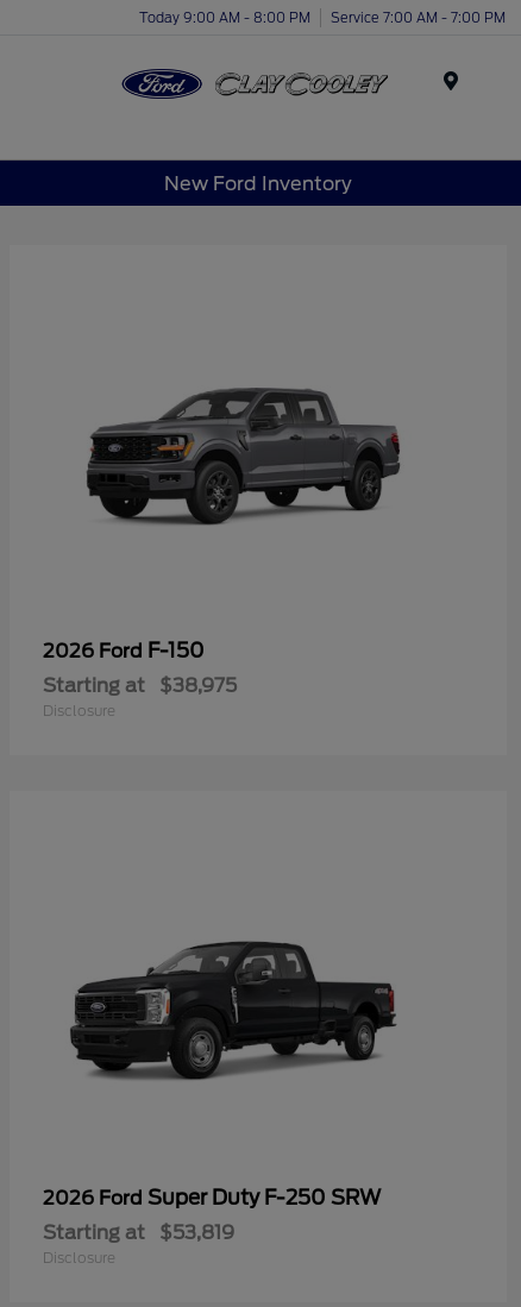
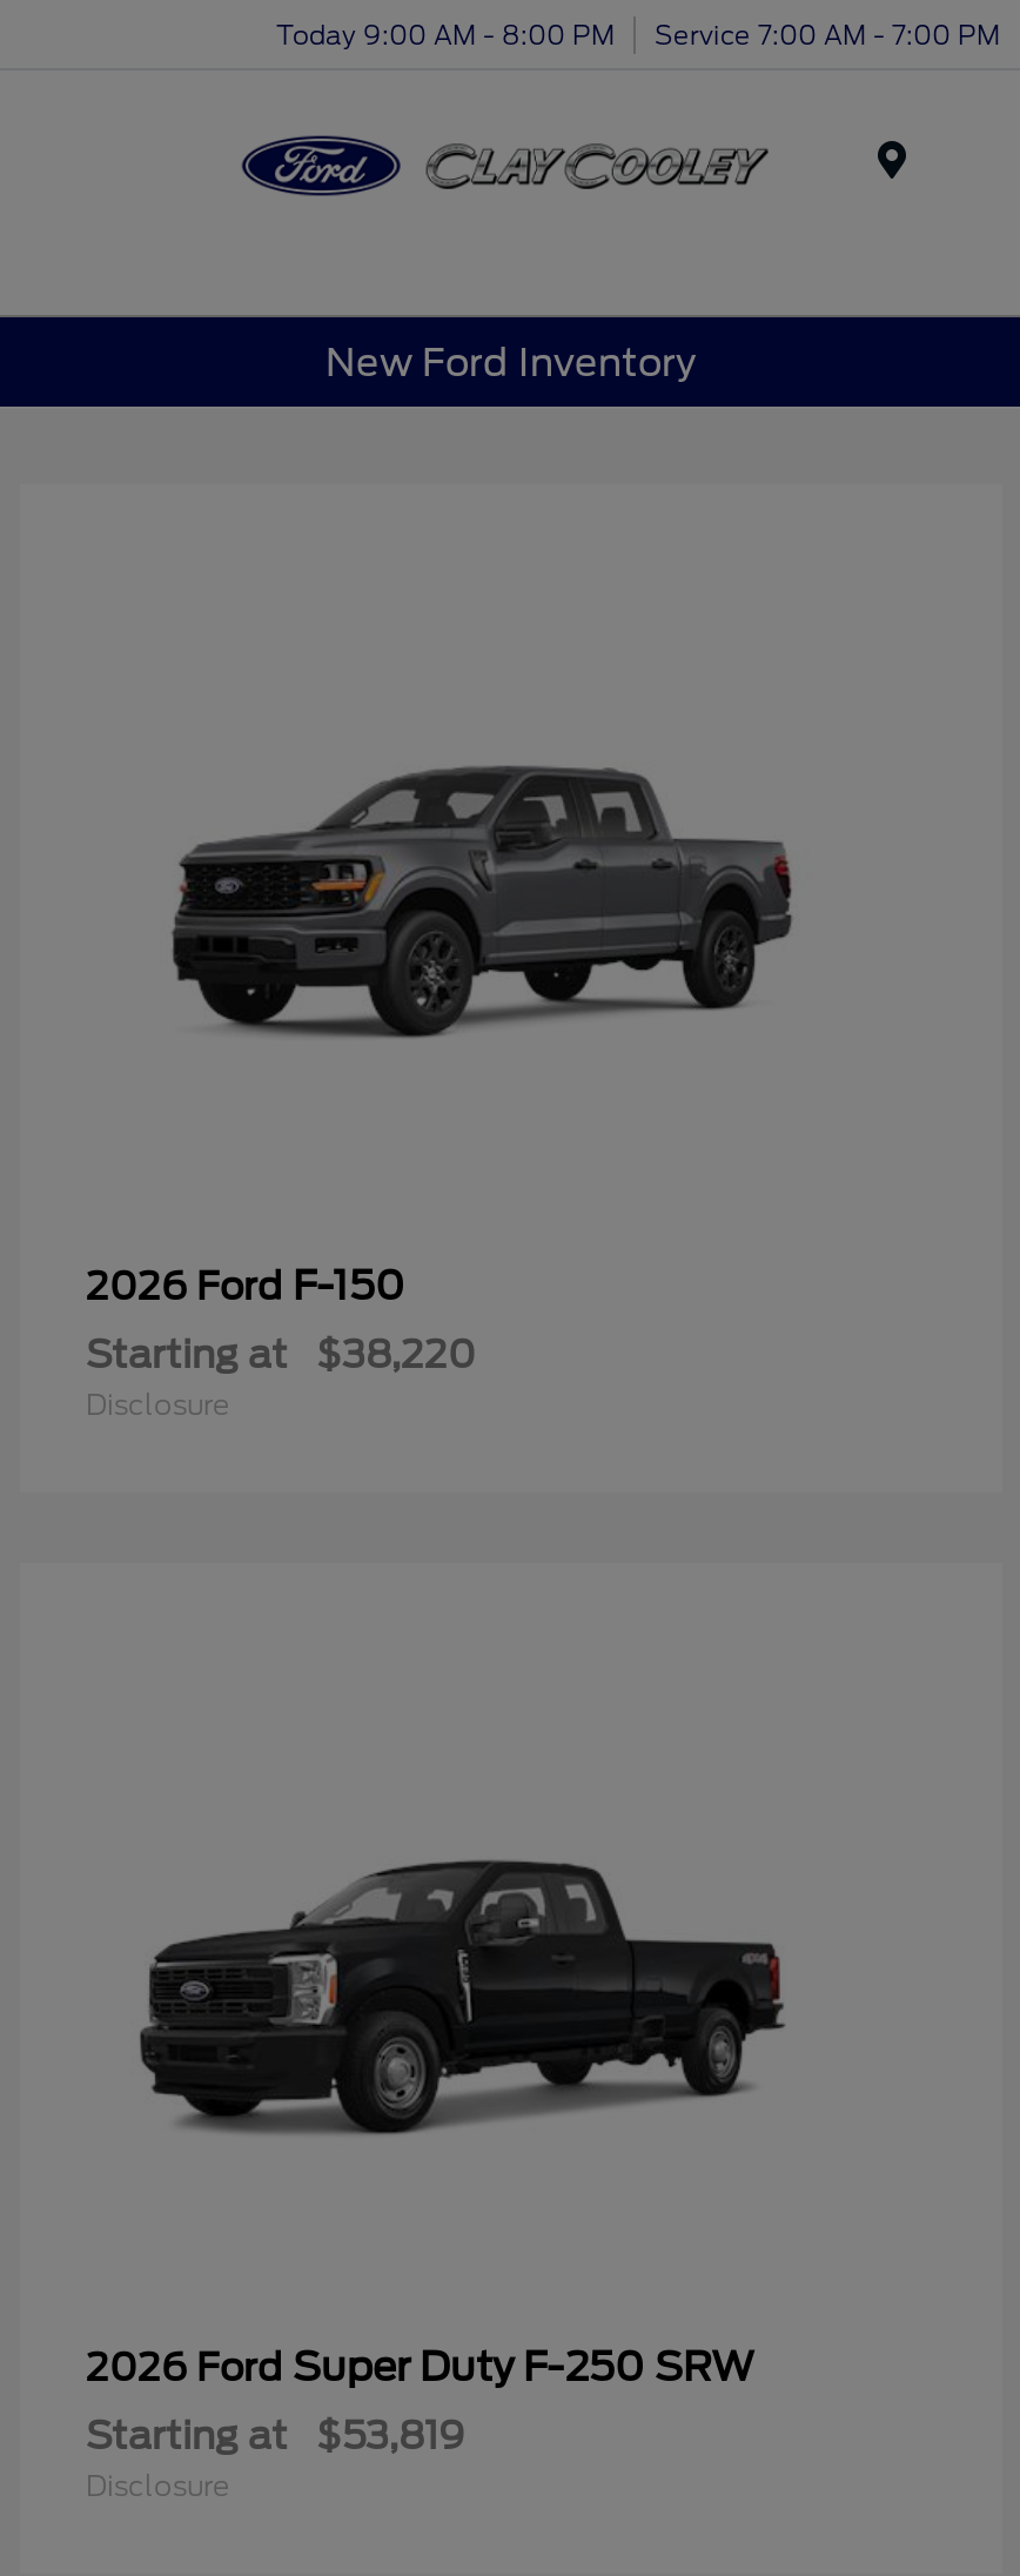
- Starting at $38,975
+ Starting at $38,220
